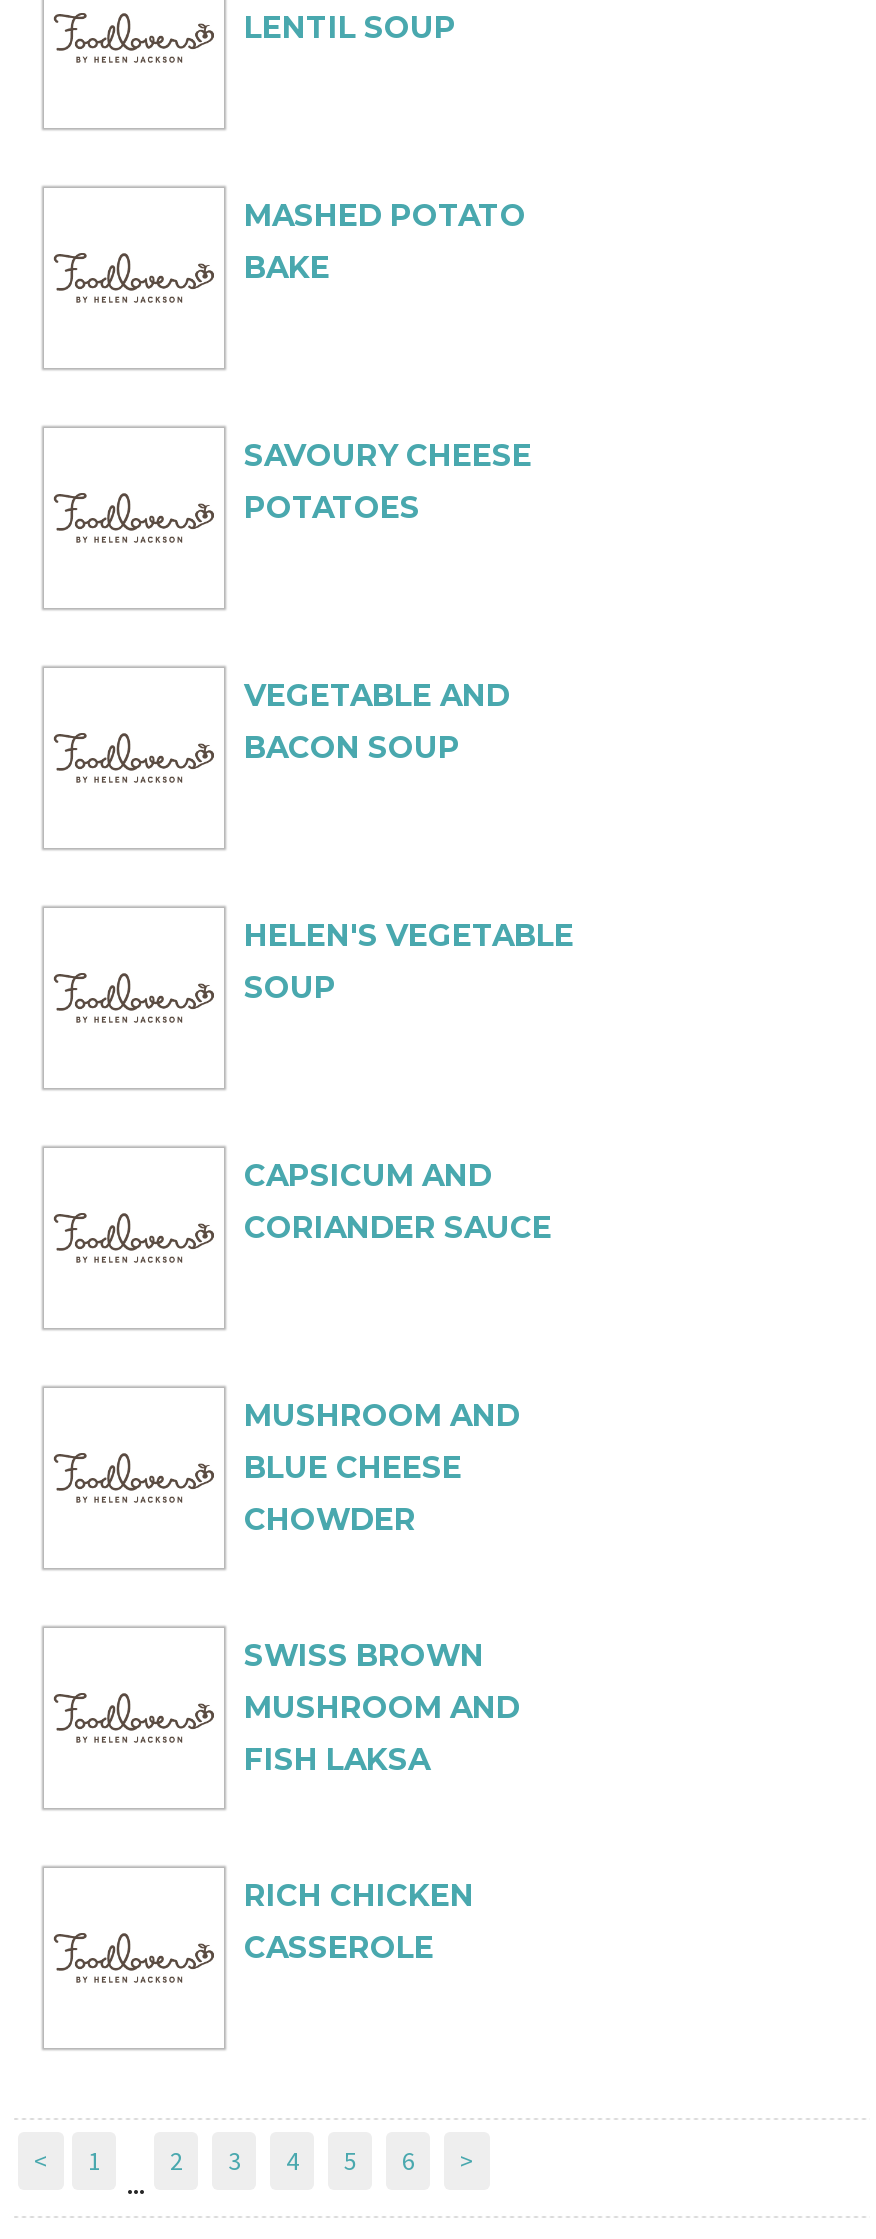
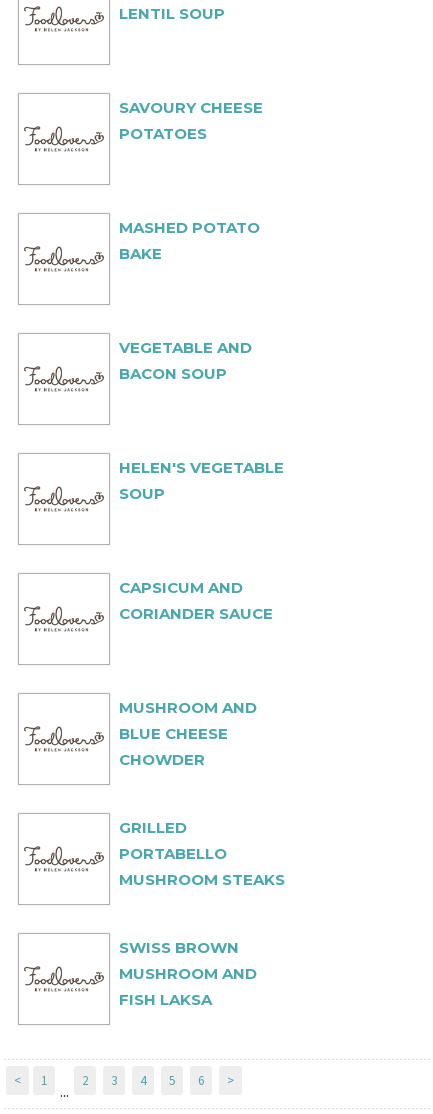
moved down: MASHED POTATO | BAKE

moved up: SAVOURY CHEESE | POTATOES

+ GRILLED
+ PORTABELLO
+ MUSHROOM STEAKS

moved down: SWISS BROWN | MUSHROOM AND | FISH LAKSA

- RICH CHICKEN
- CASSEROLE
